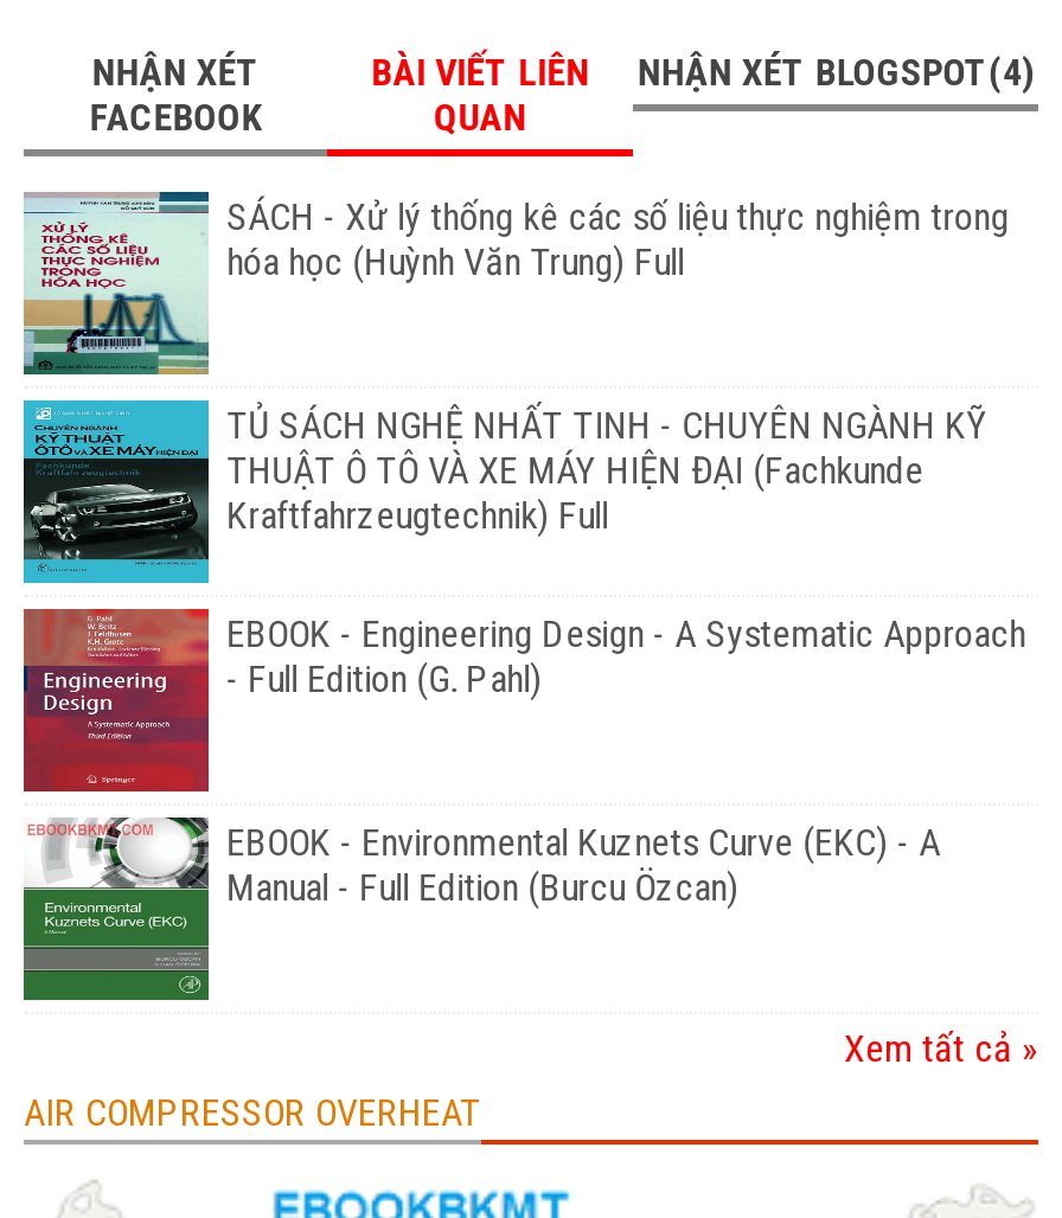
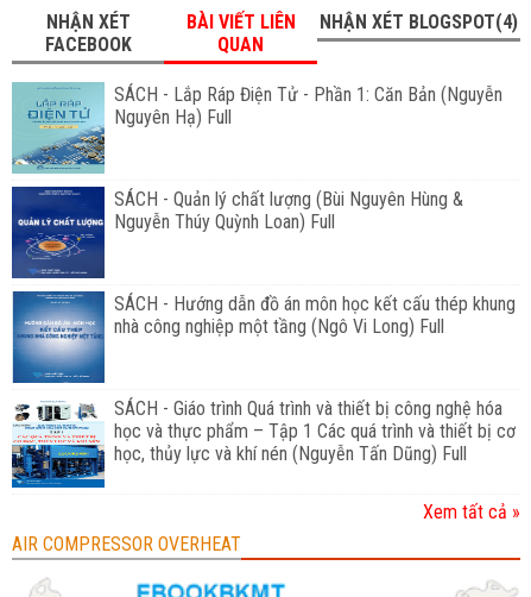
- [image]
- SÁCH - Xử lý thống kê các số liệu thực nghiệm trong
- hóa học (Huỳnh Văn Trung) Full
+ [image]
+ SÁCH - Lắp Ráp Điện Tử - Phần 1: Căn Bản (Nguyễn
+ Nguyên Hạ) Full

- [image]
- TỦ SÁCH NGHỆ NHẤT TINH - CHUYÊN NGÀNH KỸ
- THUẬT Ô TÔ VÀ XE MÁY HIỆN ĐẠI (Fachkunde
- Kraftfahrzeugtechnik) Full
+ [image]
+ SÁCH - Quản lý chất lượng (Bùi Nguyên Hùng &
+ Nguyễn Thúy Quỳnh Loan) Full

- [image]
- EBOOK - Engineering Design - A Systematic Approach
- - Full Edition (G. Pahl)
+ [image]
+ SÁCH - Hướng dẫn đồ án môn học kết cấu thép khung
+ nhà công nghiệp một tầng (Ngô Vi Long) Full

- [image]
- EBOOK - Environmental Kuznets Curve (EKC) - A
- Manual - Full Edition (Burcu Özcan)
+ [image]
+ SÁCH - Giáo trình Quá trình và thiết bị công nghệ hóa
+ học và thực phẩm – Tập 1 Các quá trình và thiết bị cơ
+ học, thủy lực và khí nén (Nguyễn Tấn Dũng) Full
